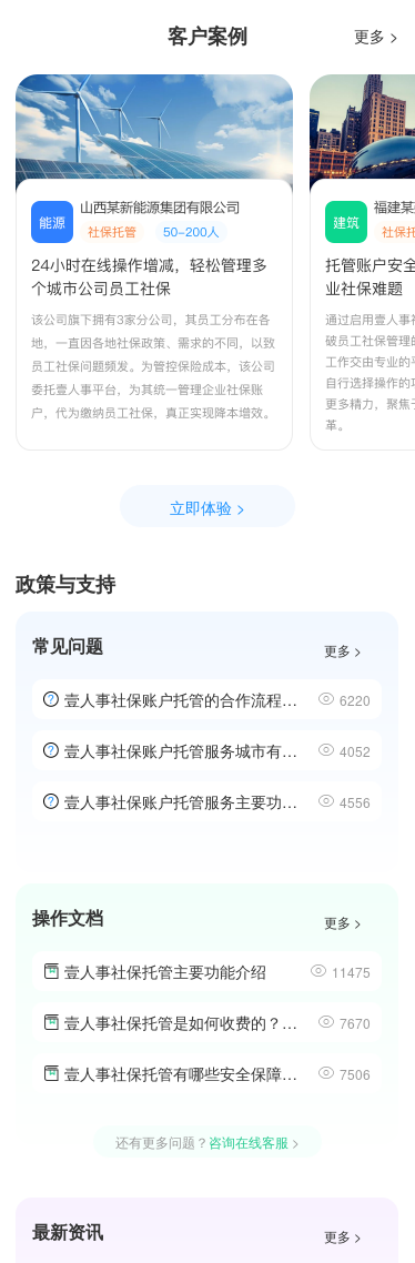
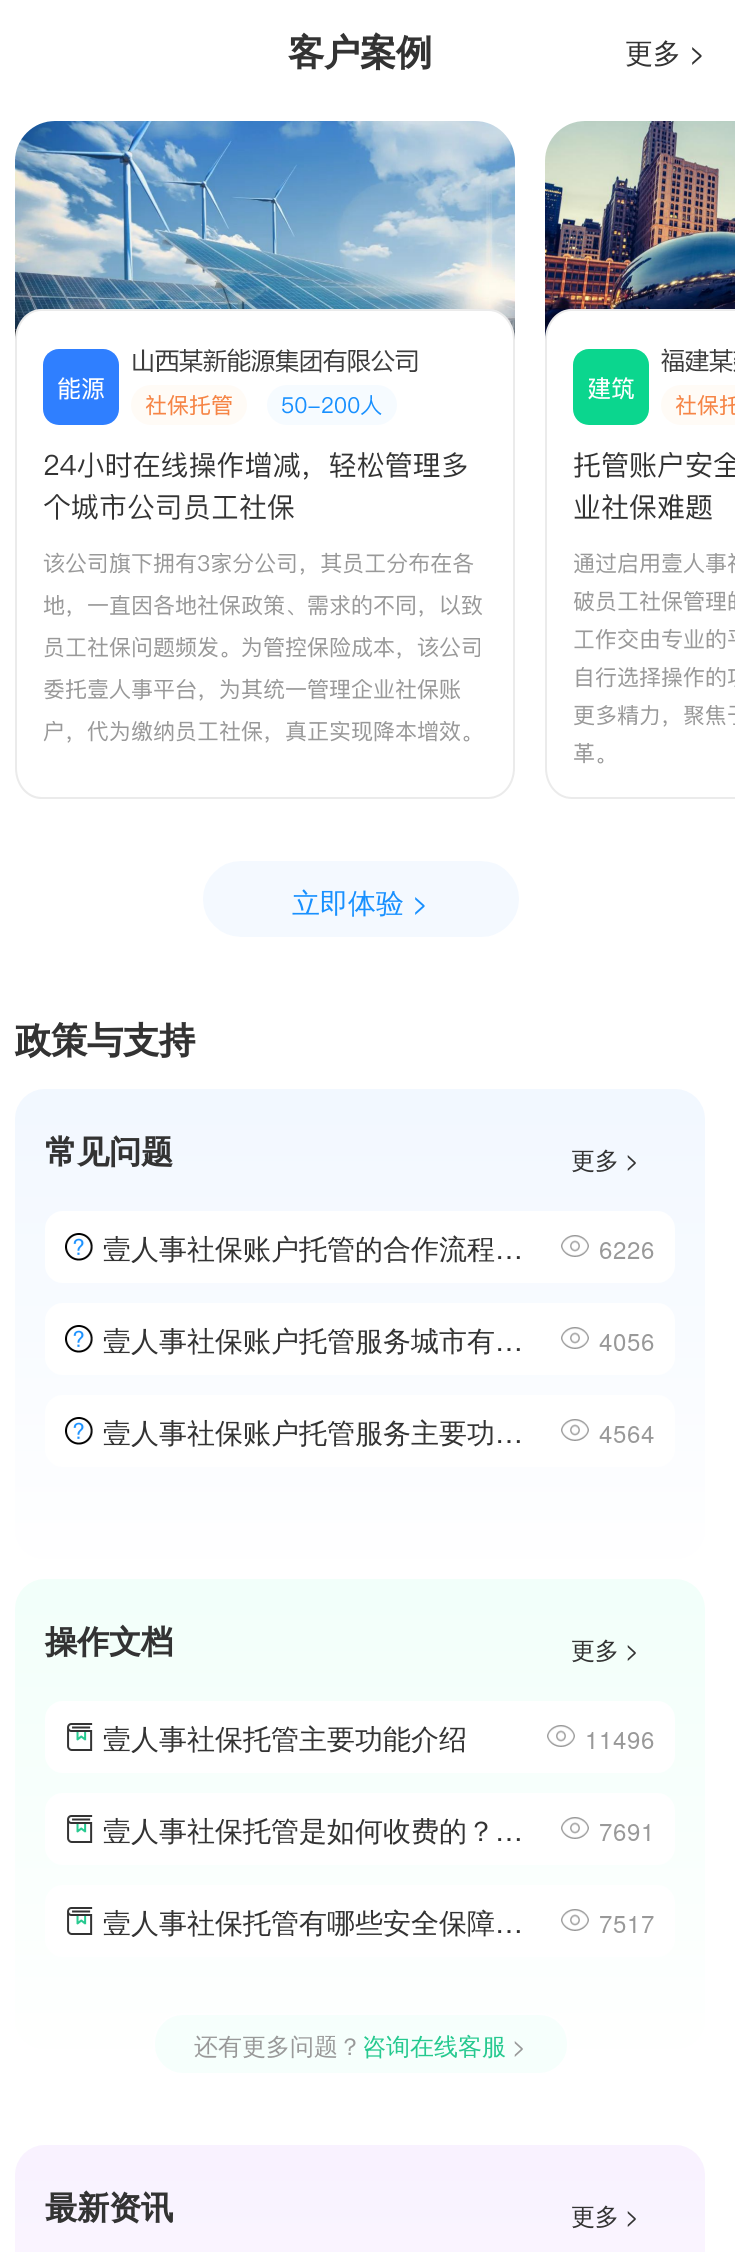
- 6220
+ 6226

- 4052
+ 4056

- 4556
+ 4564

- 11475
+ 11496

- 7670
+ 7691

- 7506
+ 7517
